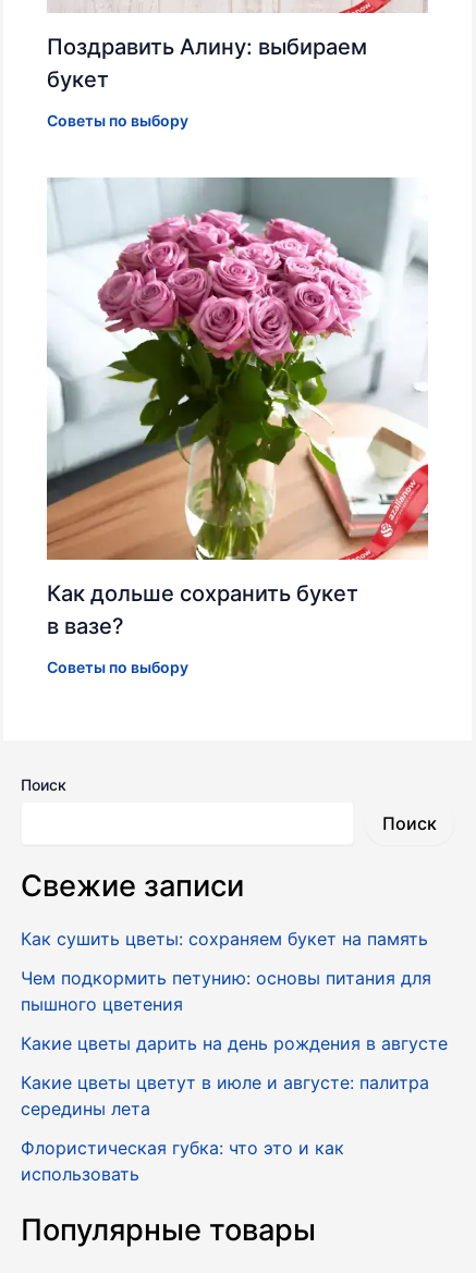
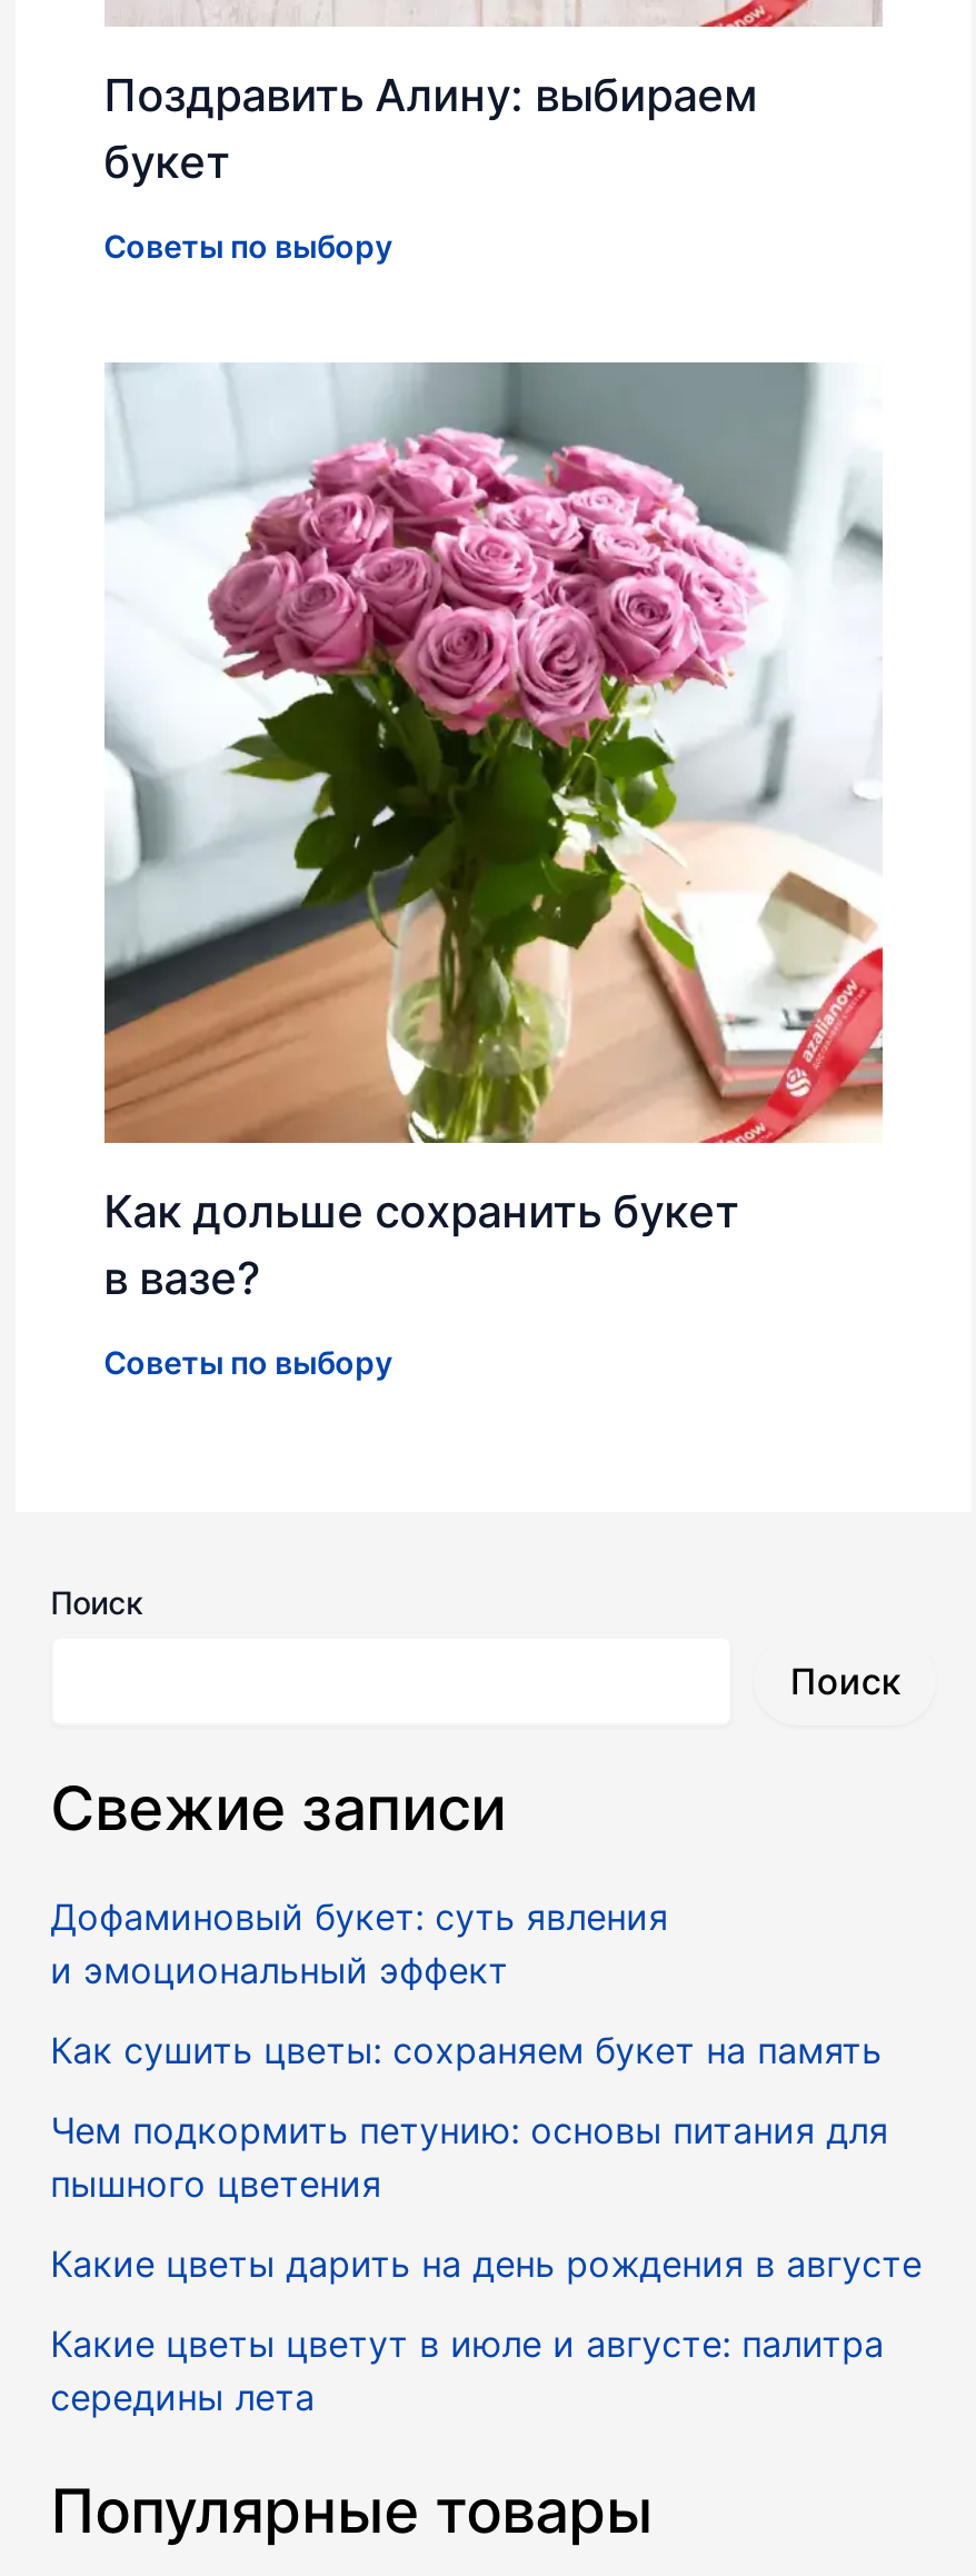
+ Дофаминовый букет: суть явления
+ и эмоциональный эффект

moved down: Как сушить цветы: сохраняем букет на память | Чем подкормить петунию: основы питания для | пышного цветения | Какие цветы дарить на день рождения в августе | Какие цветы цветут в июле и августе: палитра | середины лета

- Флористическая губка: что это и как
- использовать
